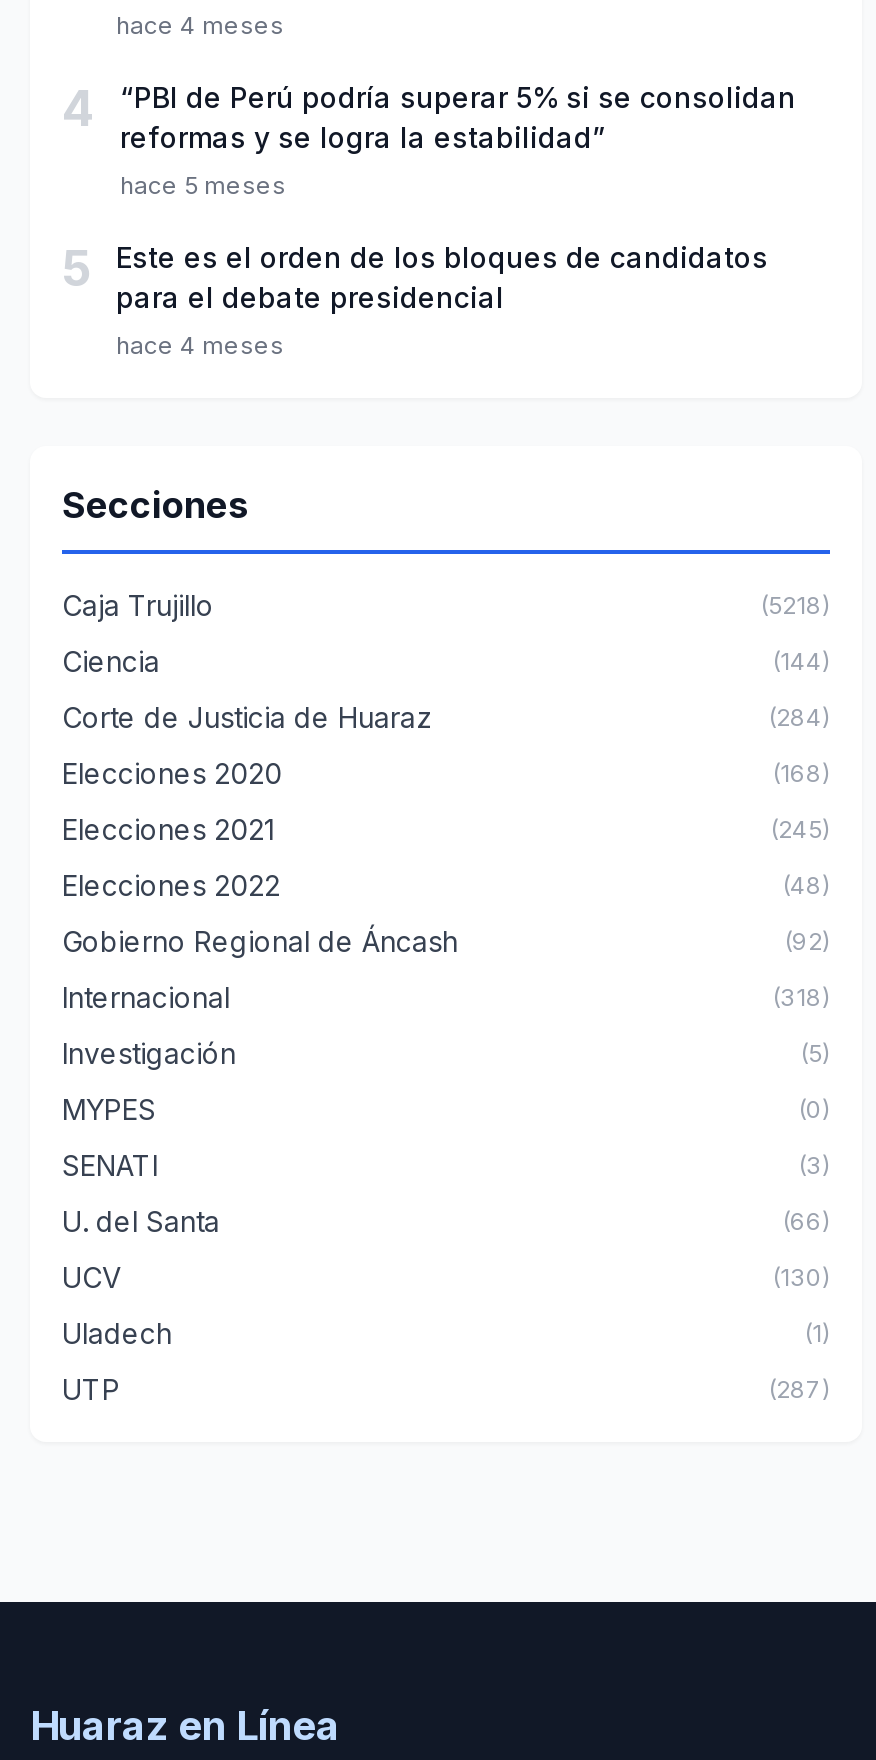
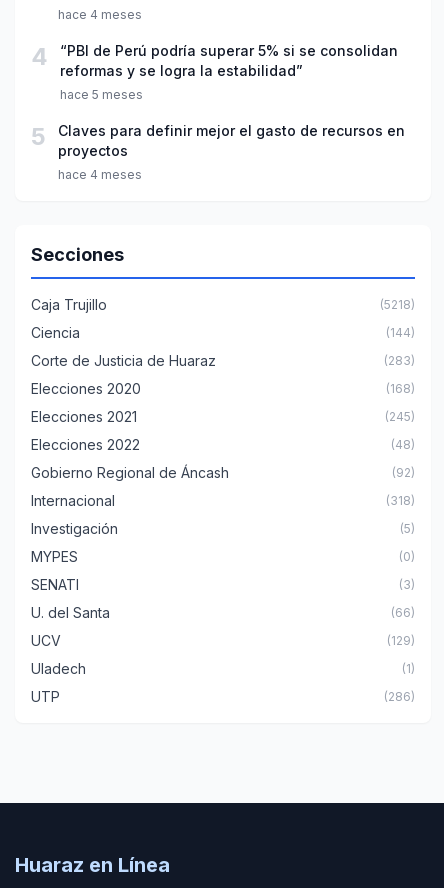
- Este es el orden de los bloques de candidatos
- para el debate presidencial
+ Claves para definir mejor el gasto de recursos en
+ proyectos

- (284)
+ (283)

- (130)
+ (129)

- (287)
+ (286)
